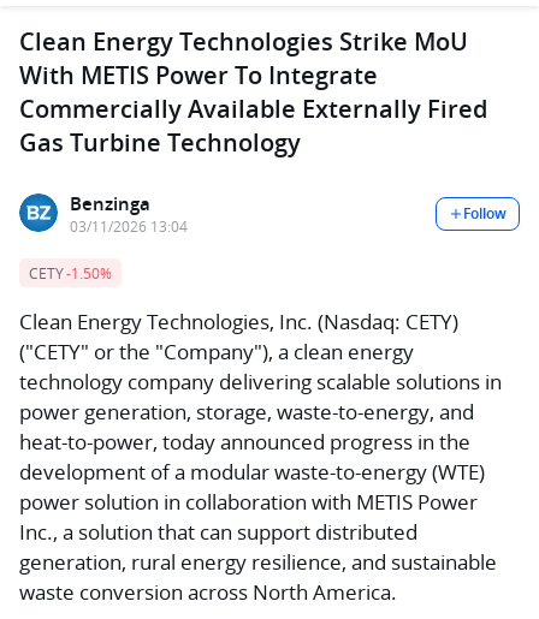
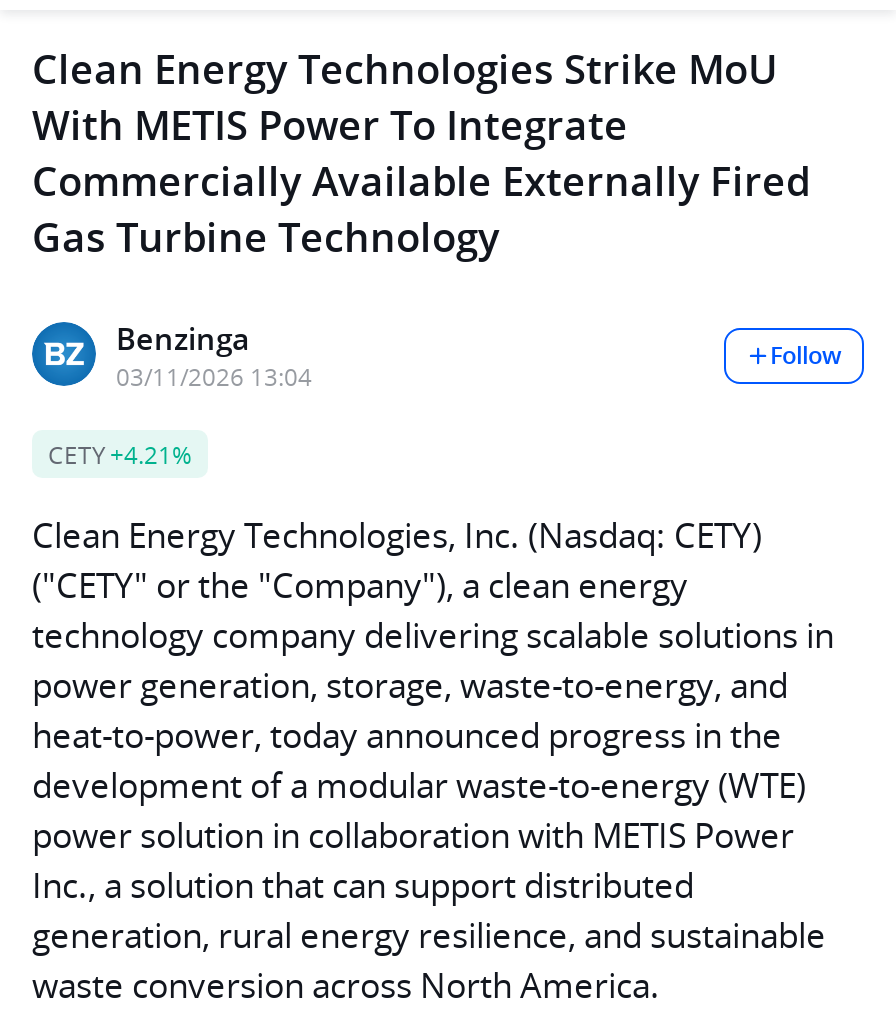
- CETY -1.50%
+ CETY +4.21%
